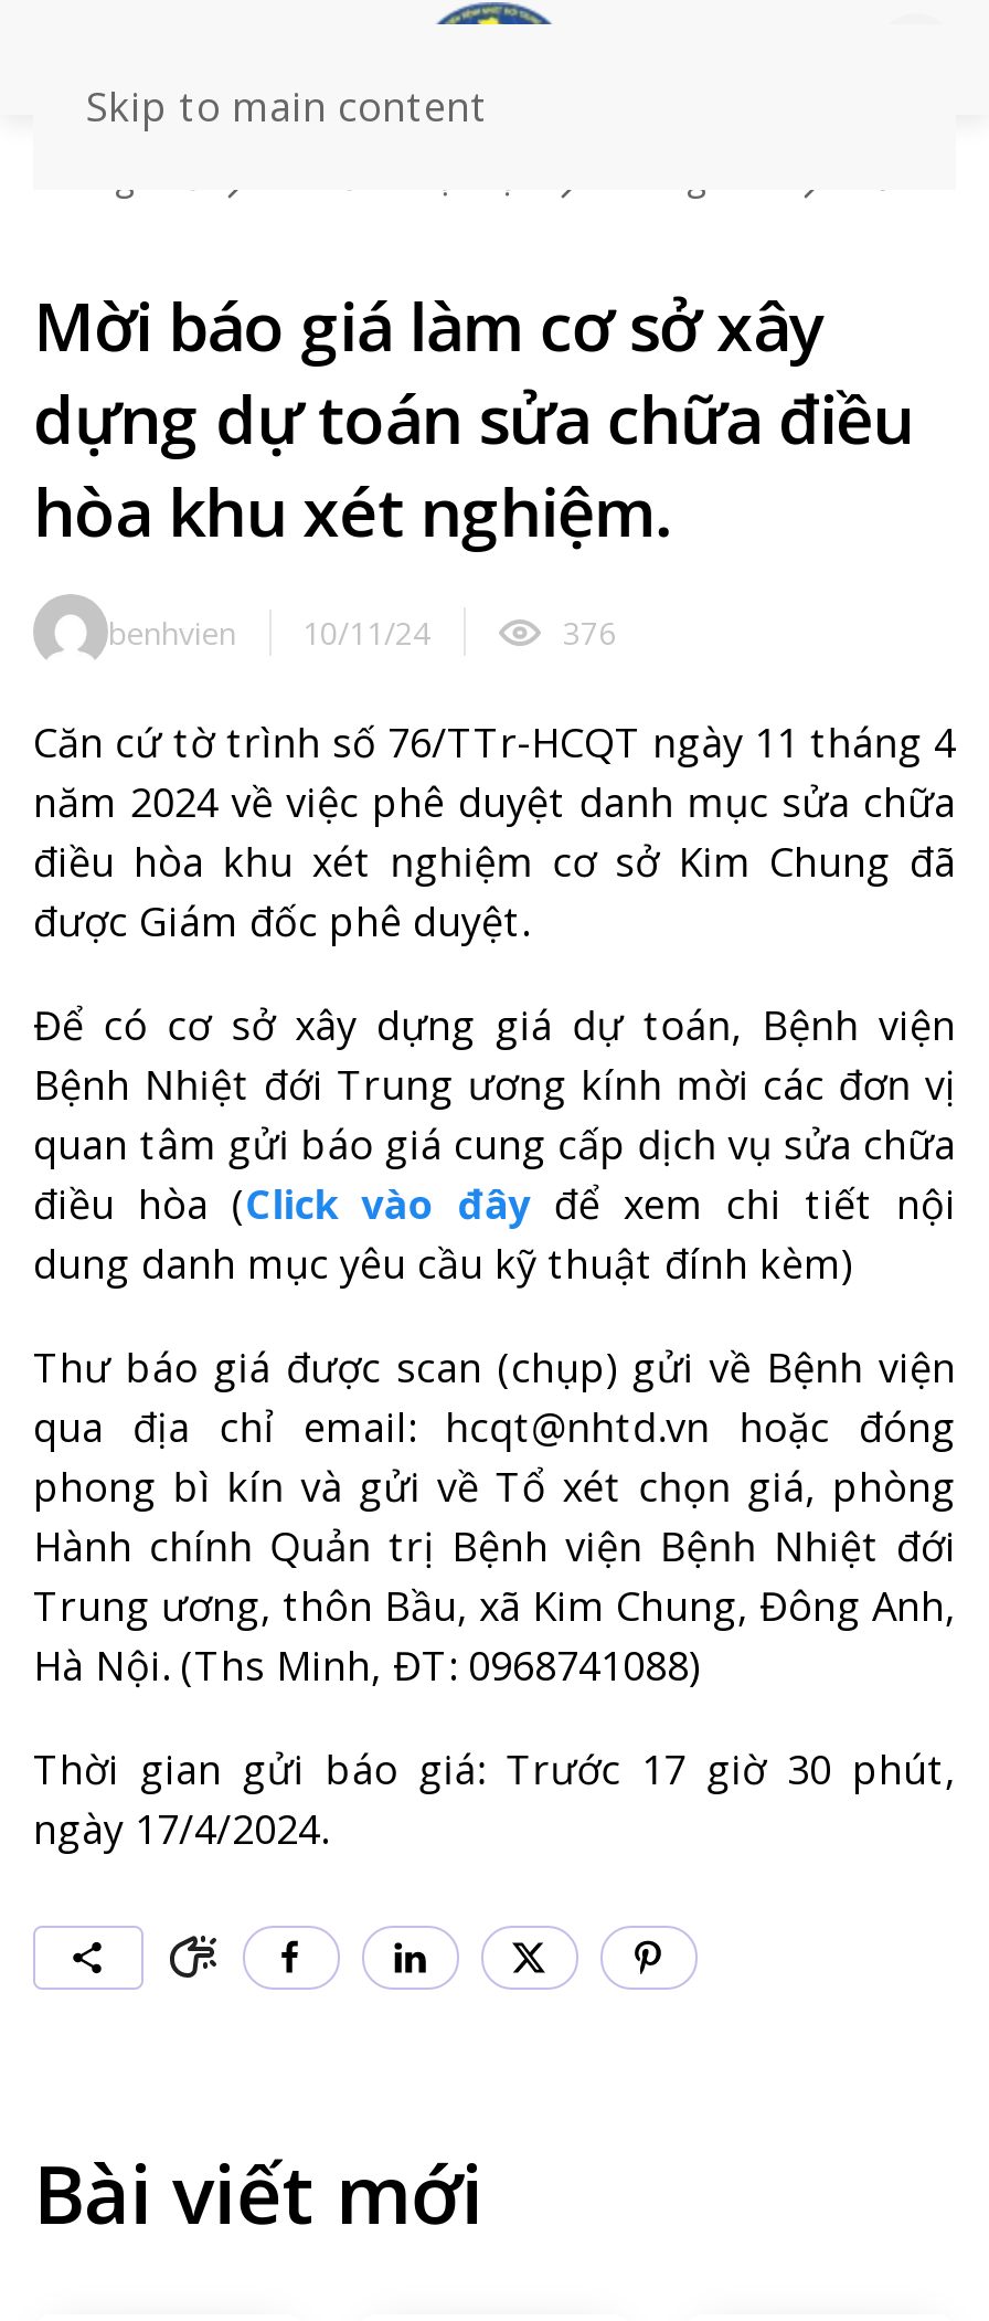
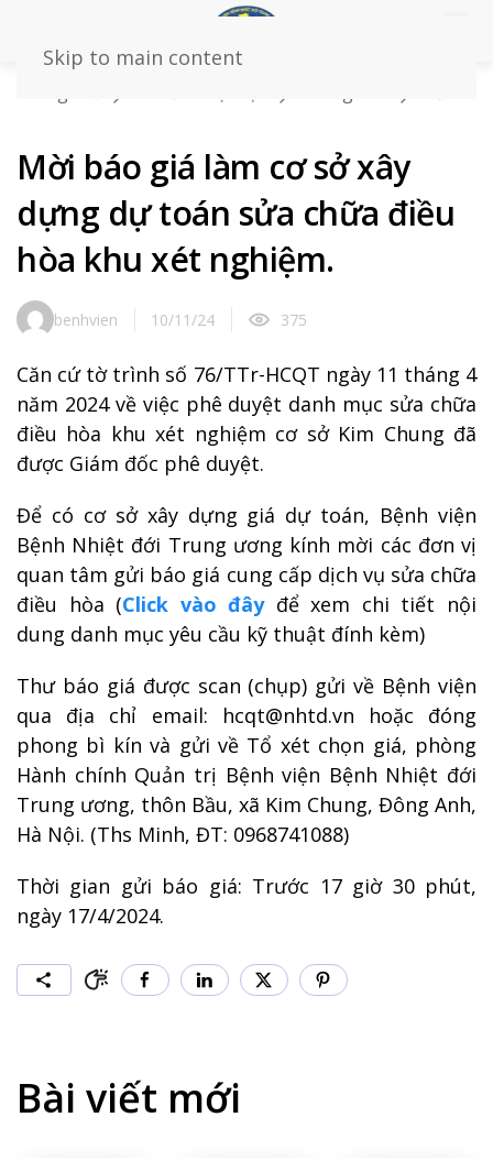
- 376
+ 375
